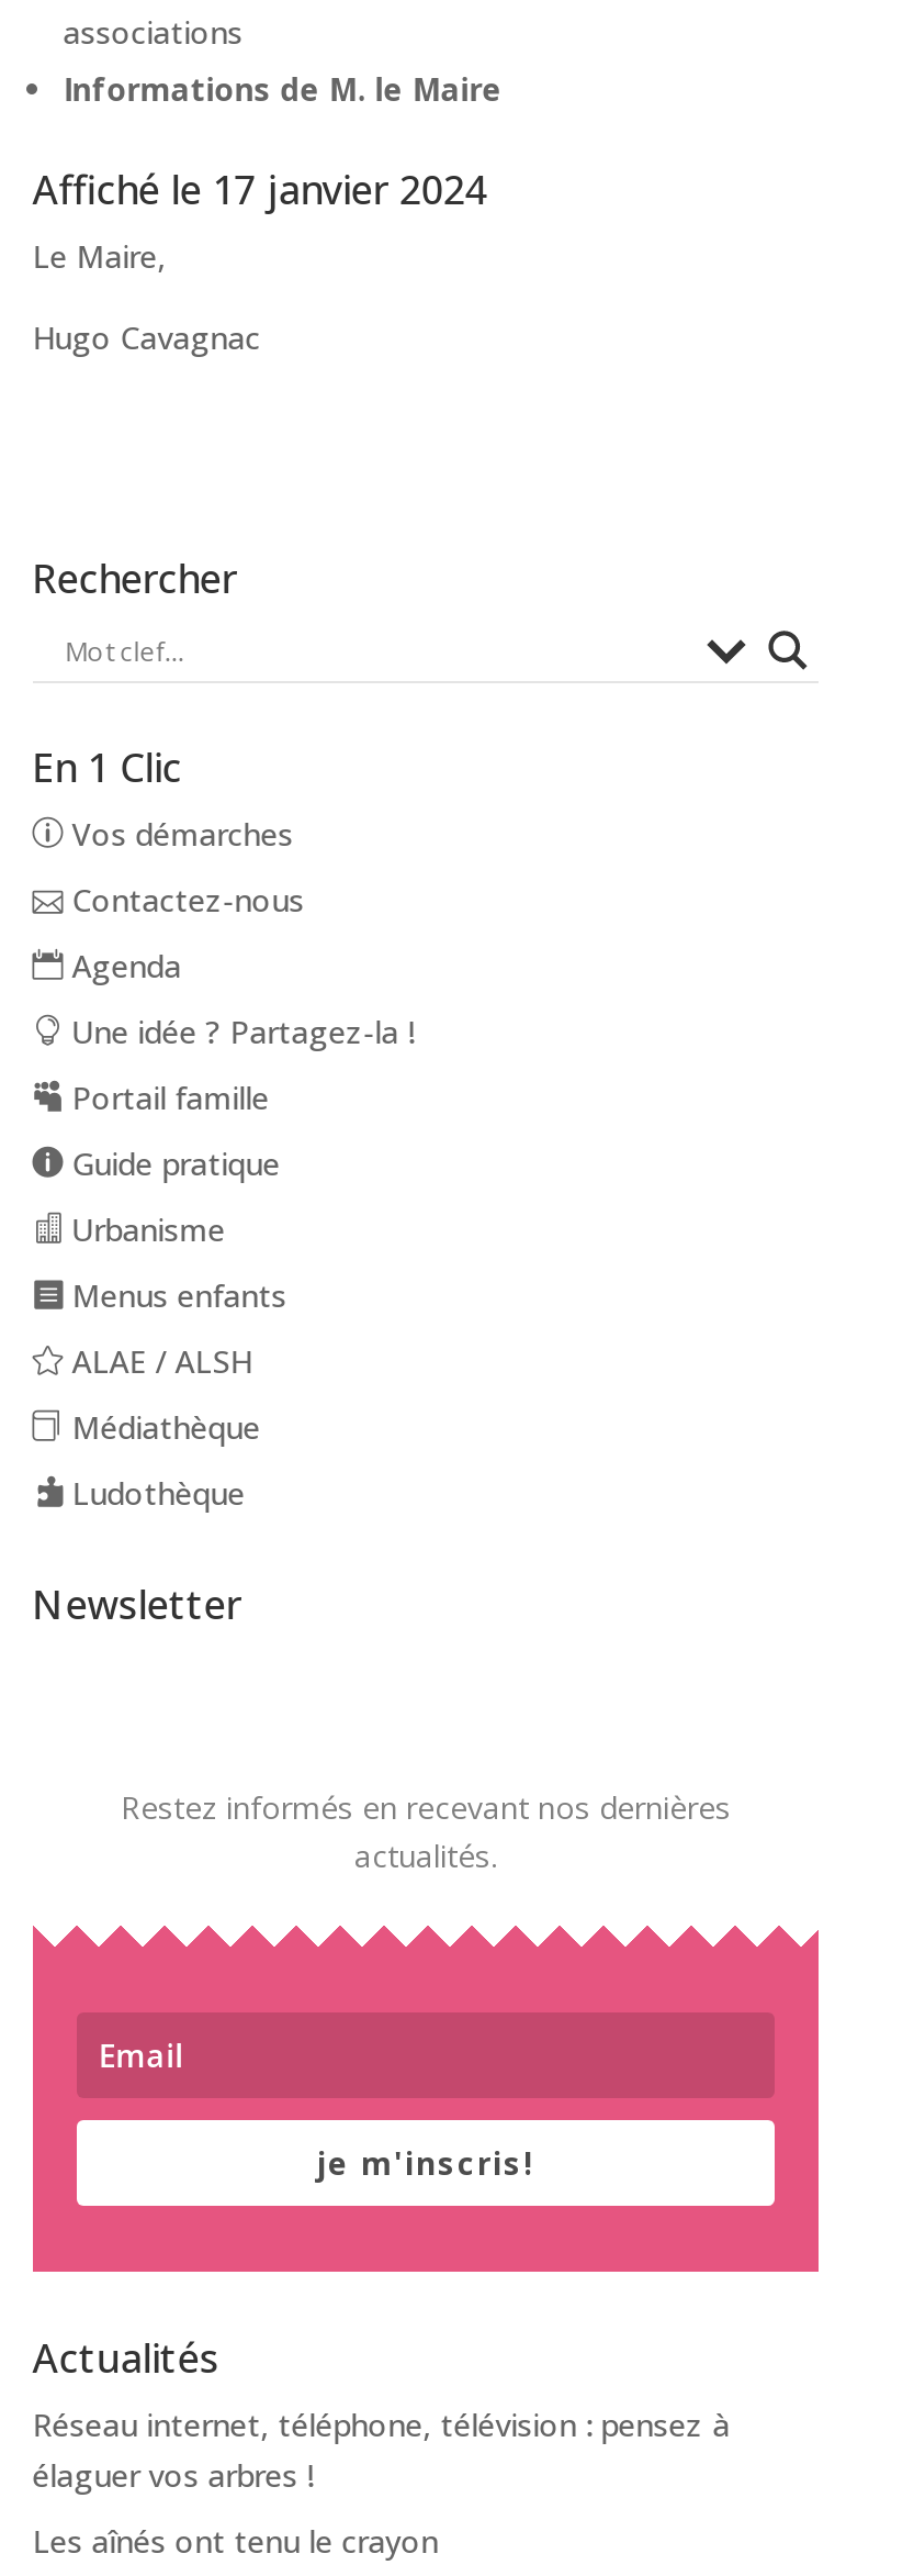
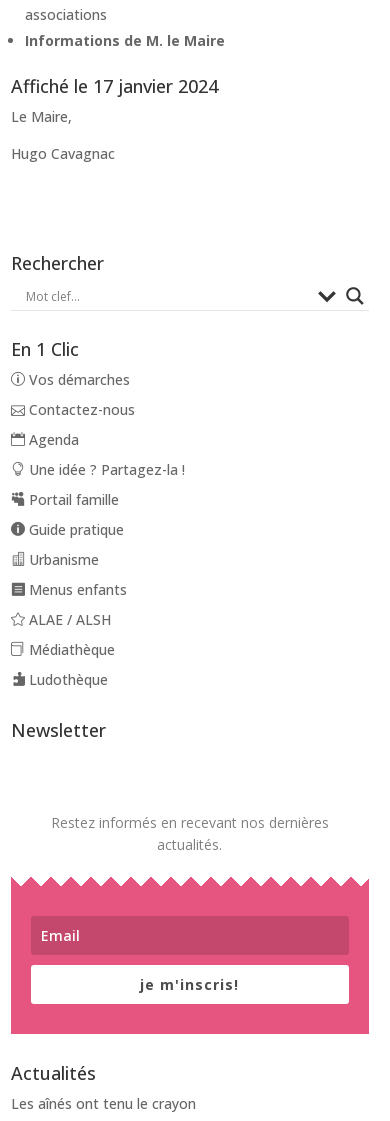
- Réseau internet, téléphone, télévision : pensez à
- élaguer vos arbres !
